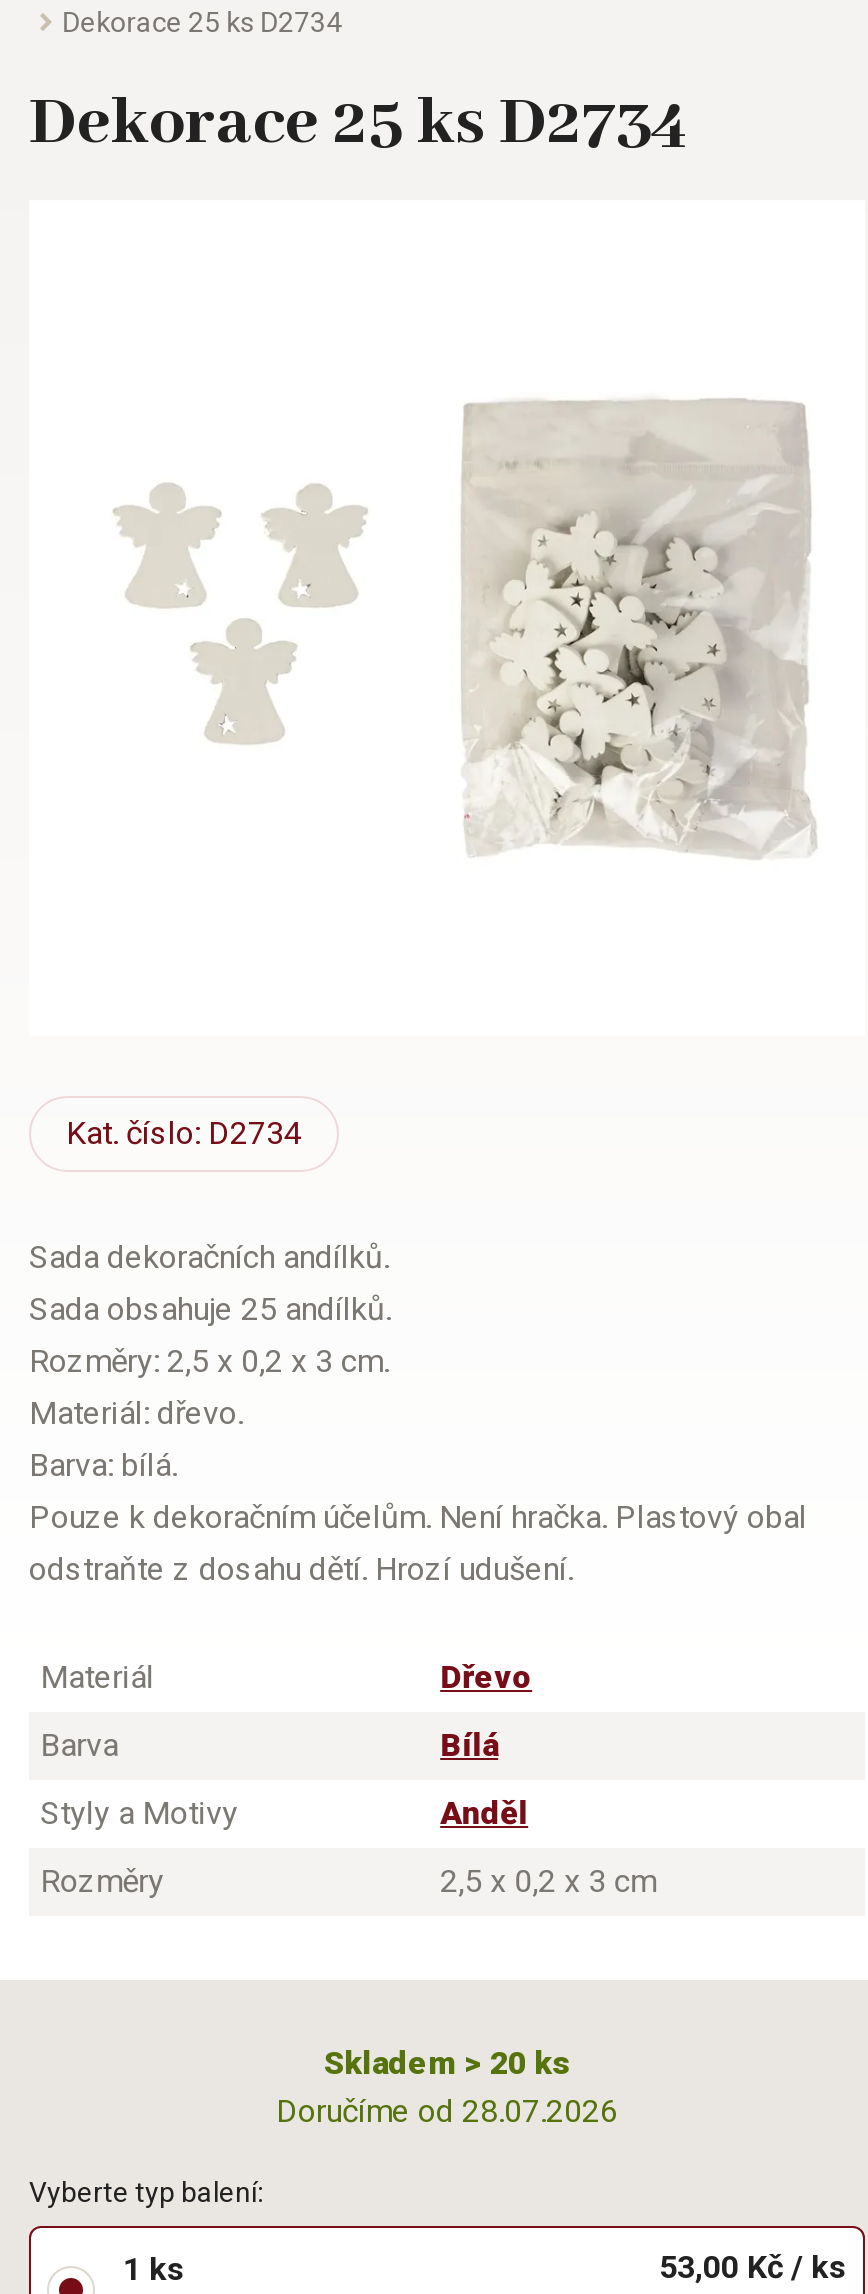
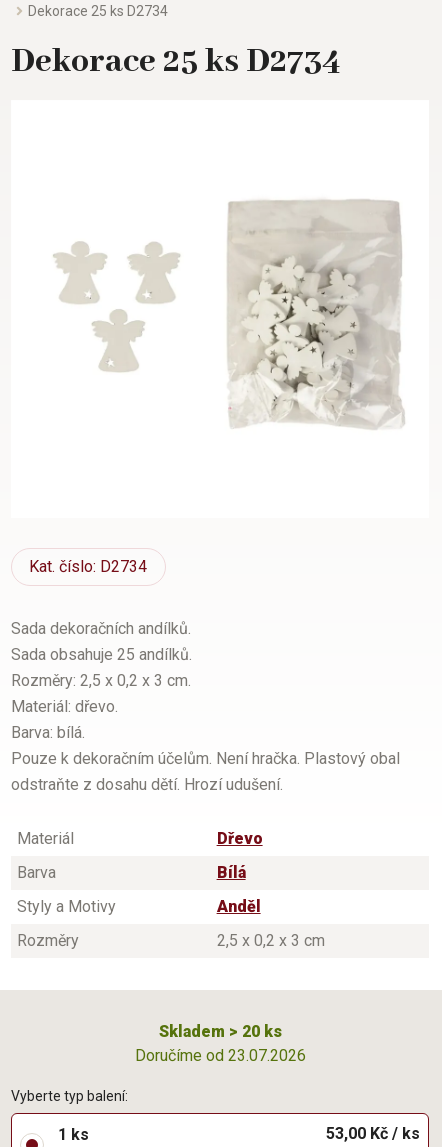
- Doručíme od 28.07.2026
+ Doručíme od 23.07.2026
